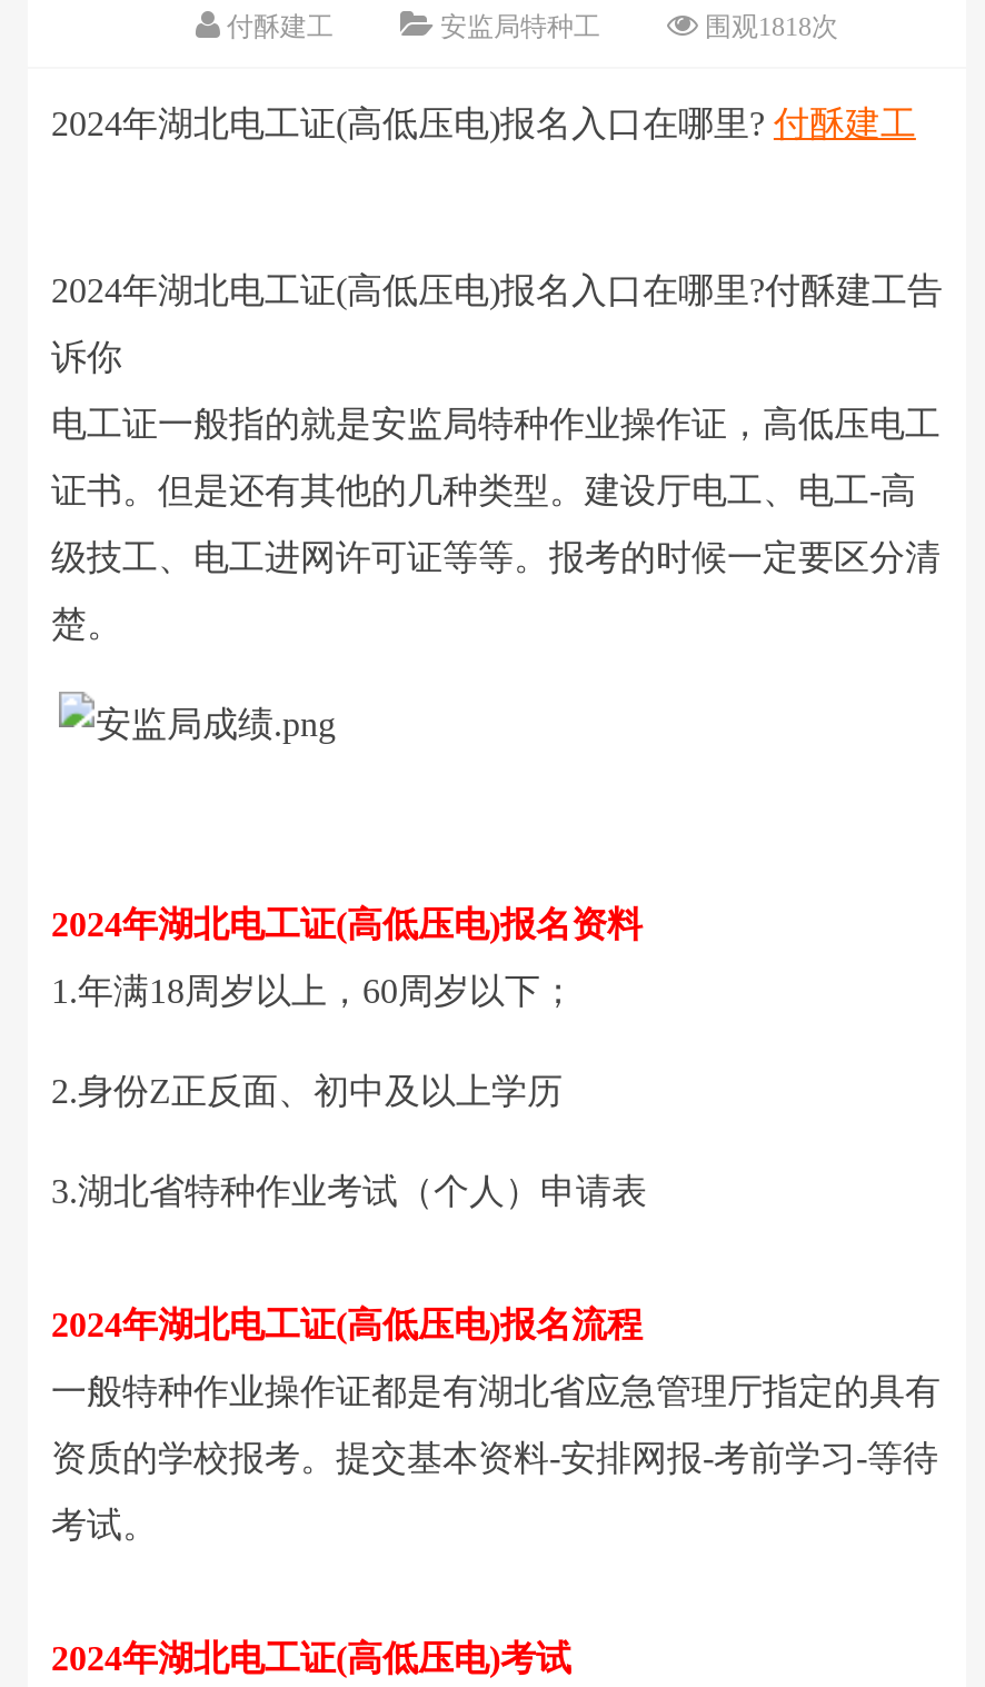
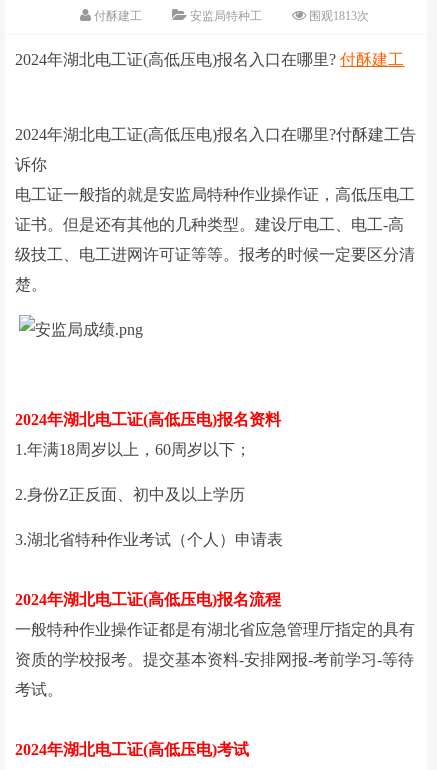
- 围观1818次
+ 围观1813次
